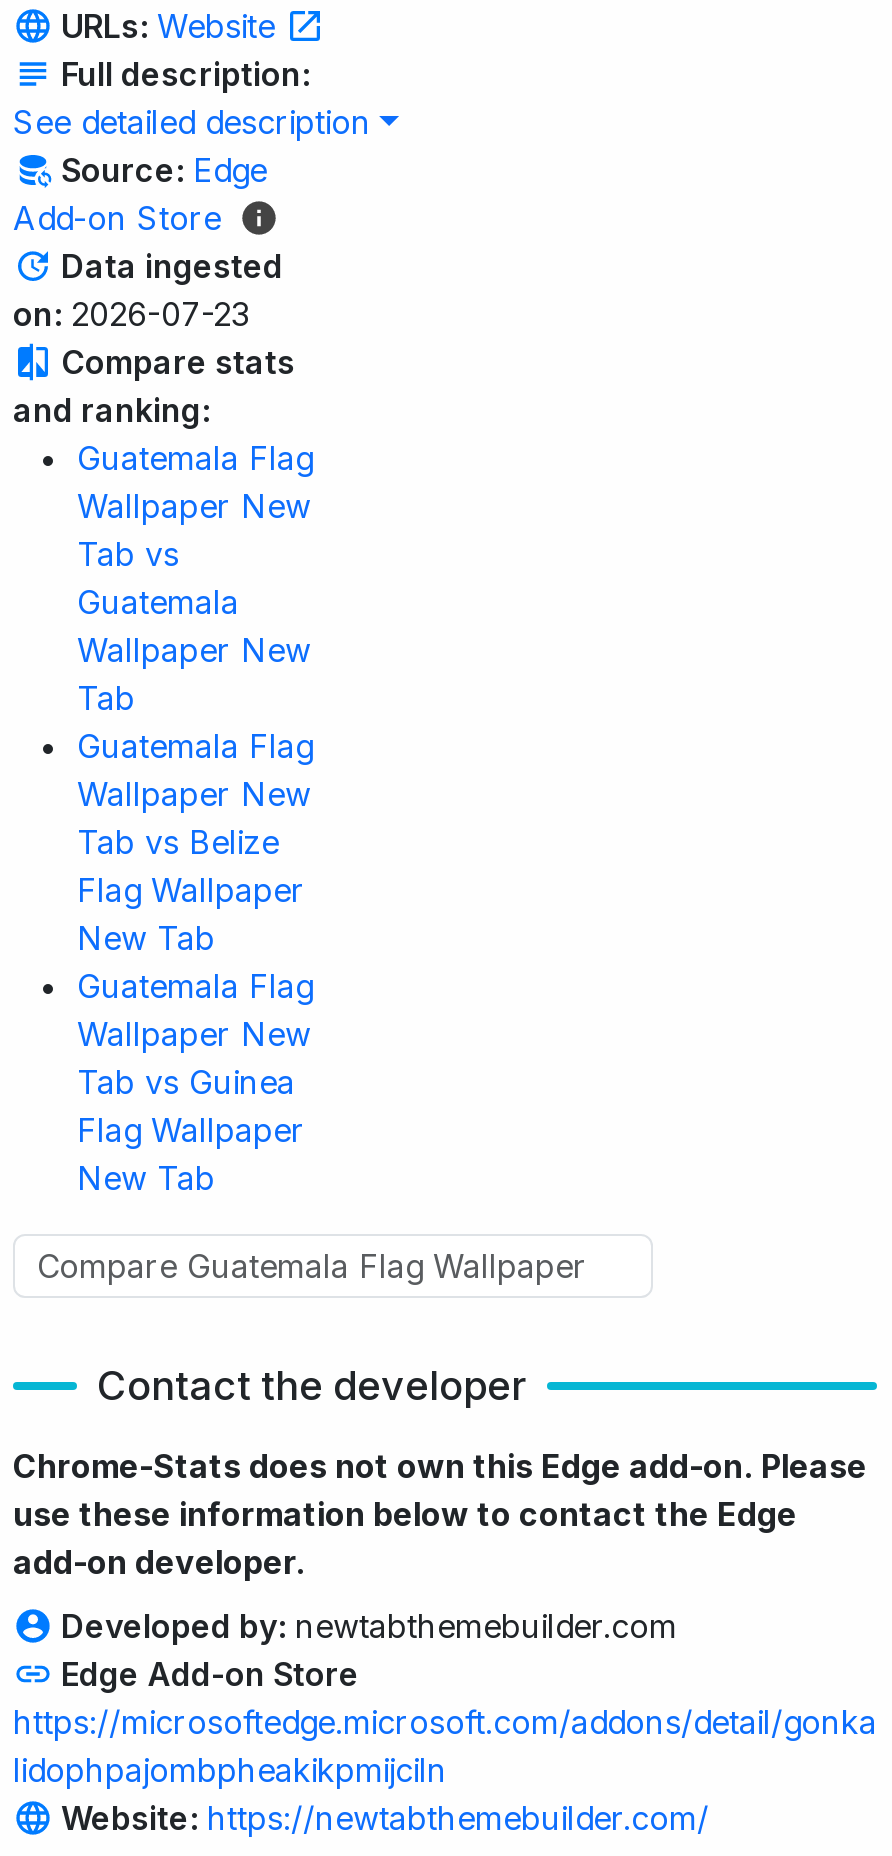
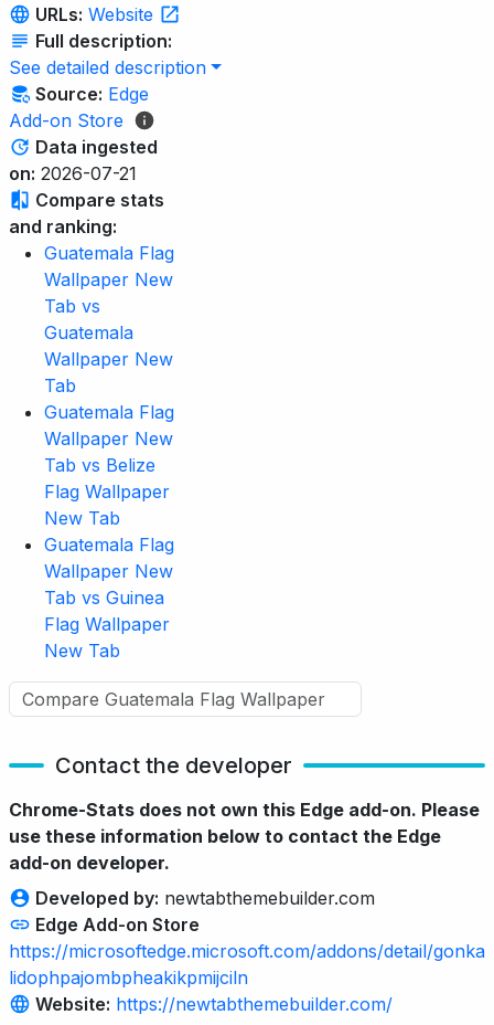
- on: 2026-07-23
+ on: 2026-07-21
